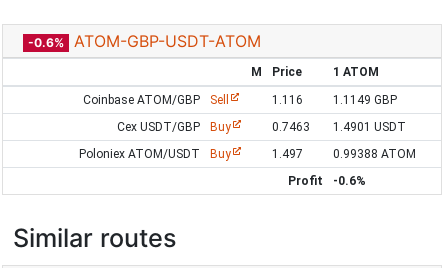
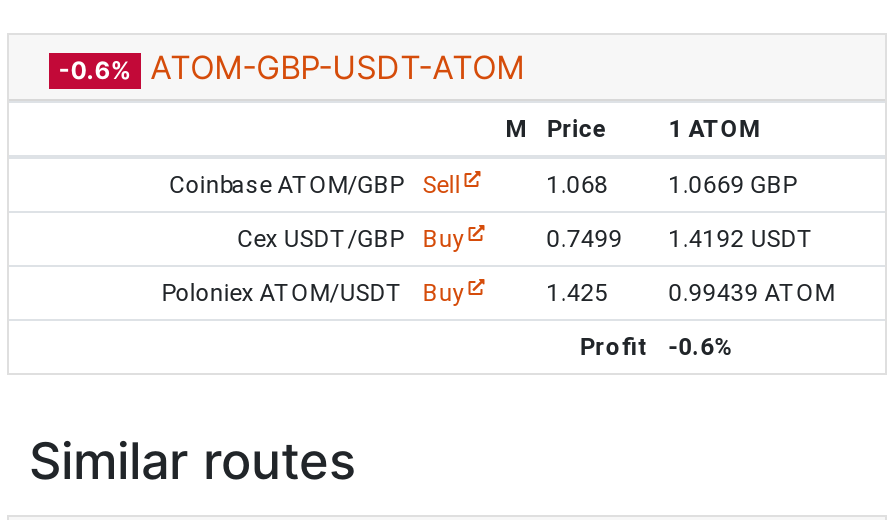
- 1.116
+ 1.068

- 1.1149 GBP
+ 1.0669 GBP

- 0.7463
+ 0.7499

- 1.4901 USDT
+ 1.4192 USDT

- 1.497
+ 1.425

- 0.99388 ATOM
+ 0.99439 ATOM
